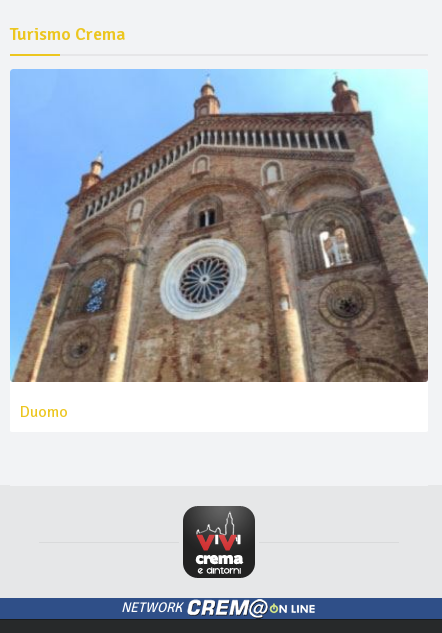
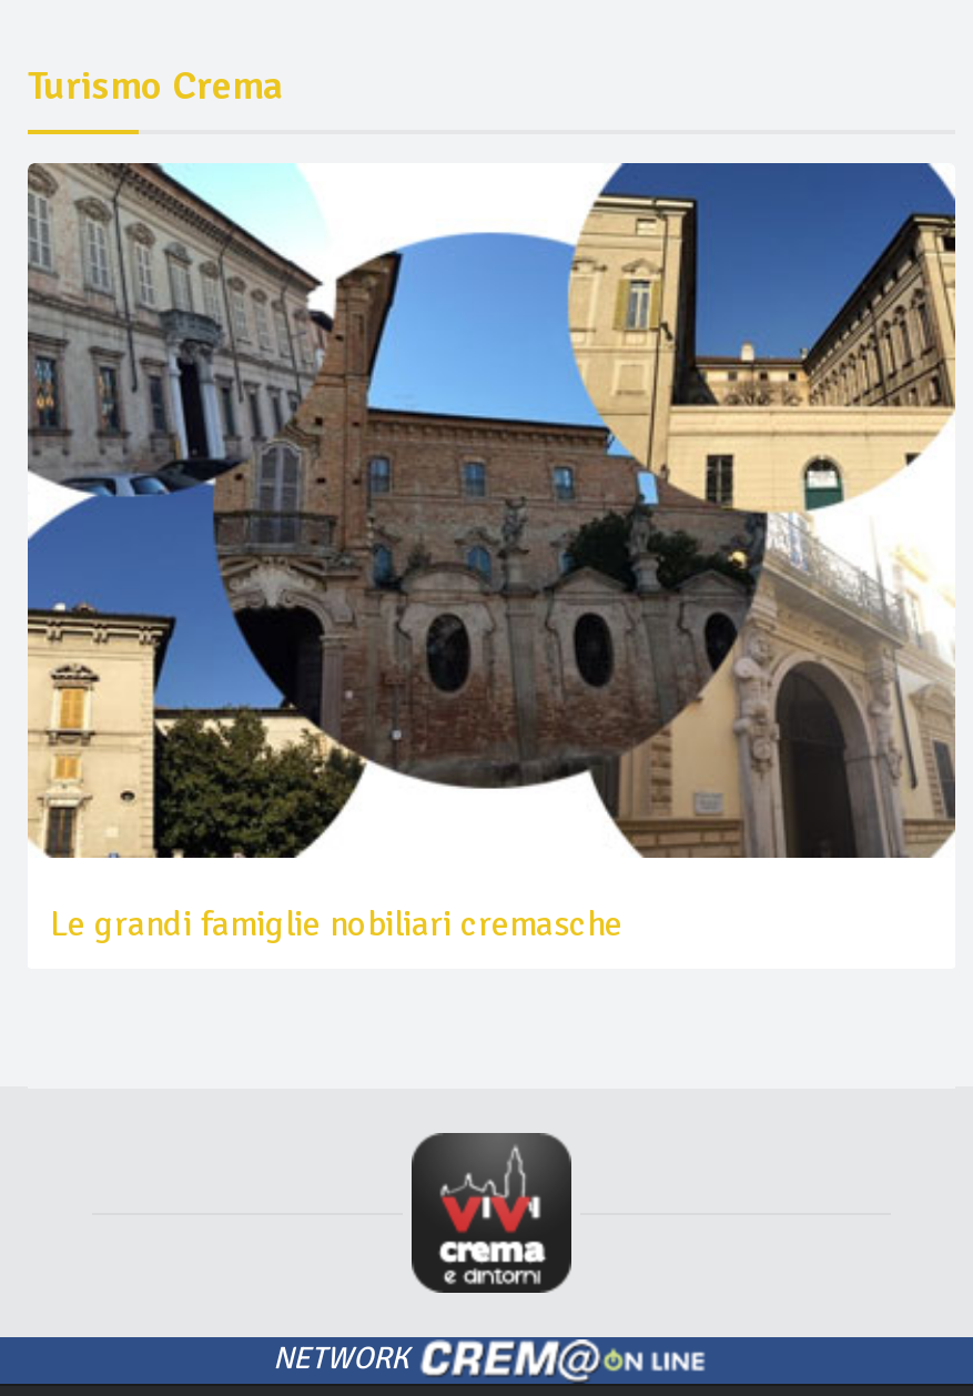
- [image]
- Duomo
+ [image]
+ Le grandi famiglie nobiliari cremasche
